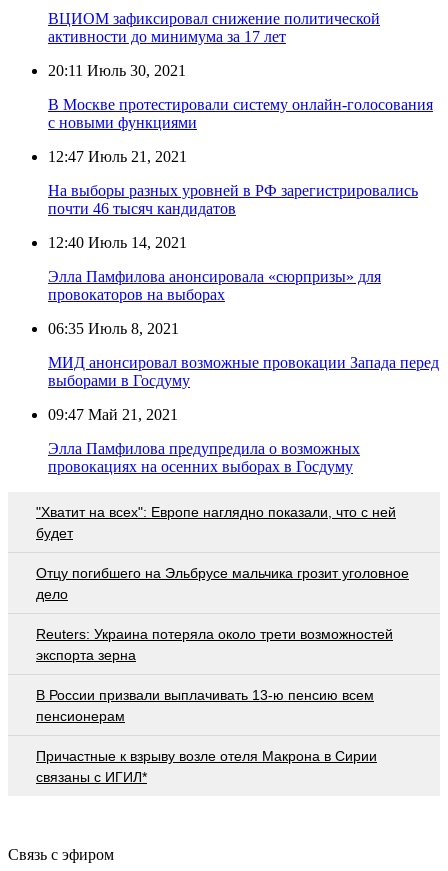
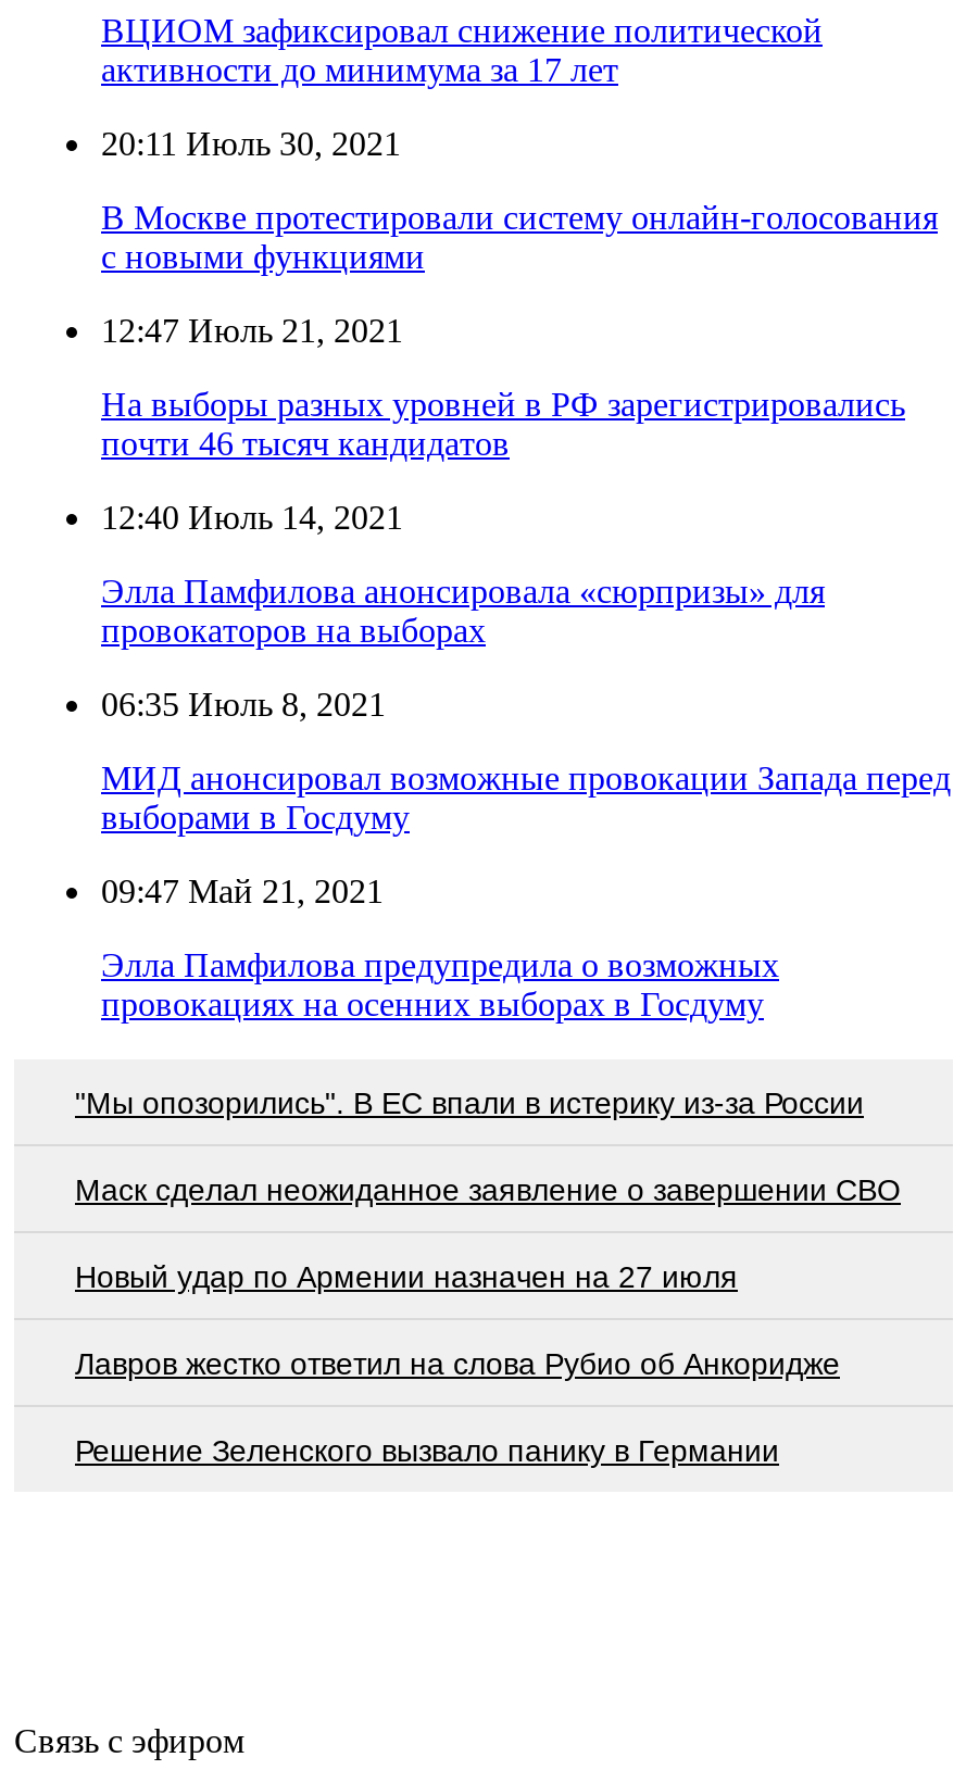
- "Хватит на всех": Европе наглядно показали, что с ней
- будет
+ "Мы опозорились". В ЕС впали в истерику из-за России

- Отцу погибшего на Эльбрусе мальчика грозит уголовное
- дело
+ Маск сделал неожиданное заявление о завершении СВО

- Reuters: Украина потеряла около трети возможностей
- экспорта зерна
+ Новый удар по Армении назначен на 27 июля

- В России призвали выплачивать 13-ю пенсию всем
- пенсионерам
+ Лавров жестко ответил на слова Рубио об Анкоридже

- Причастные к взрыву возле отеля Макрона в Сирии
- связаны с ИГИЛ*
+ Решение Зеленского вызвало панику в Германии
